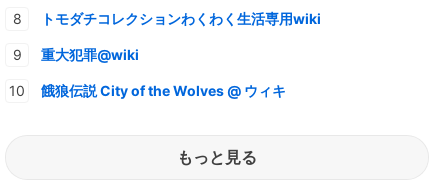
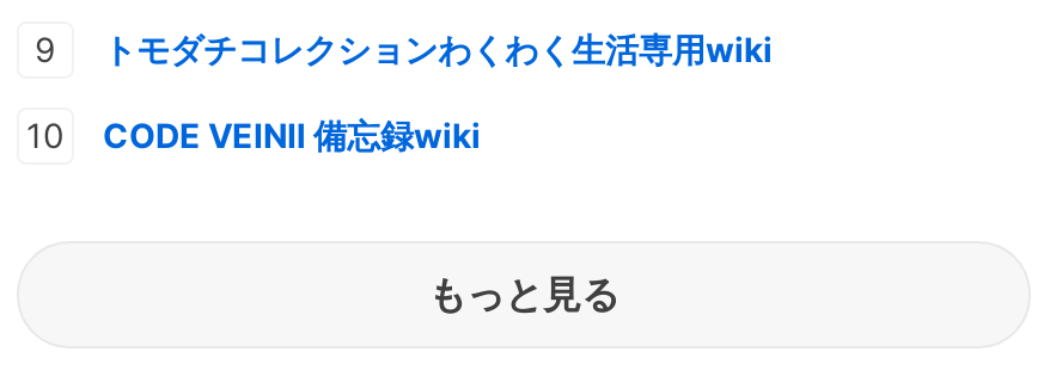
- 重大犯罪@wiki
- 餓狼伝説 City of the Wolves @ ウィキ
+ CODE VEINⅡ 備忘録wiki
